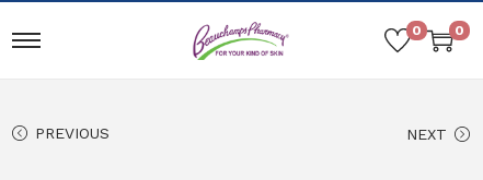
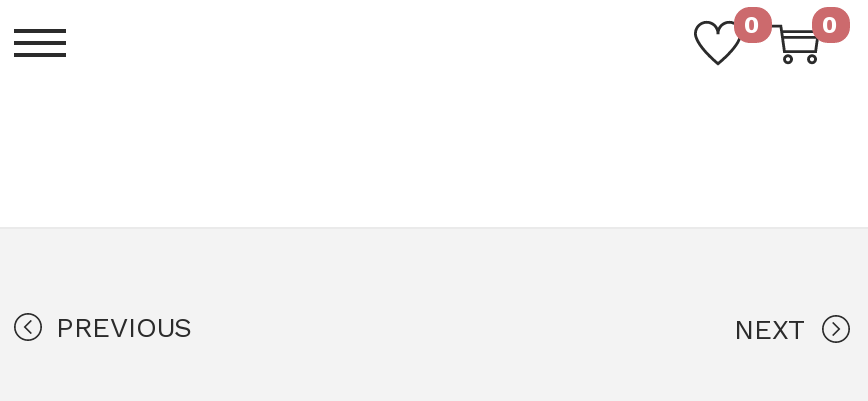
- [image]
